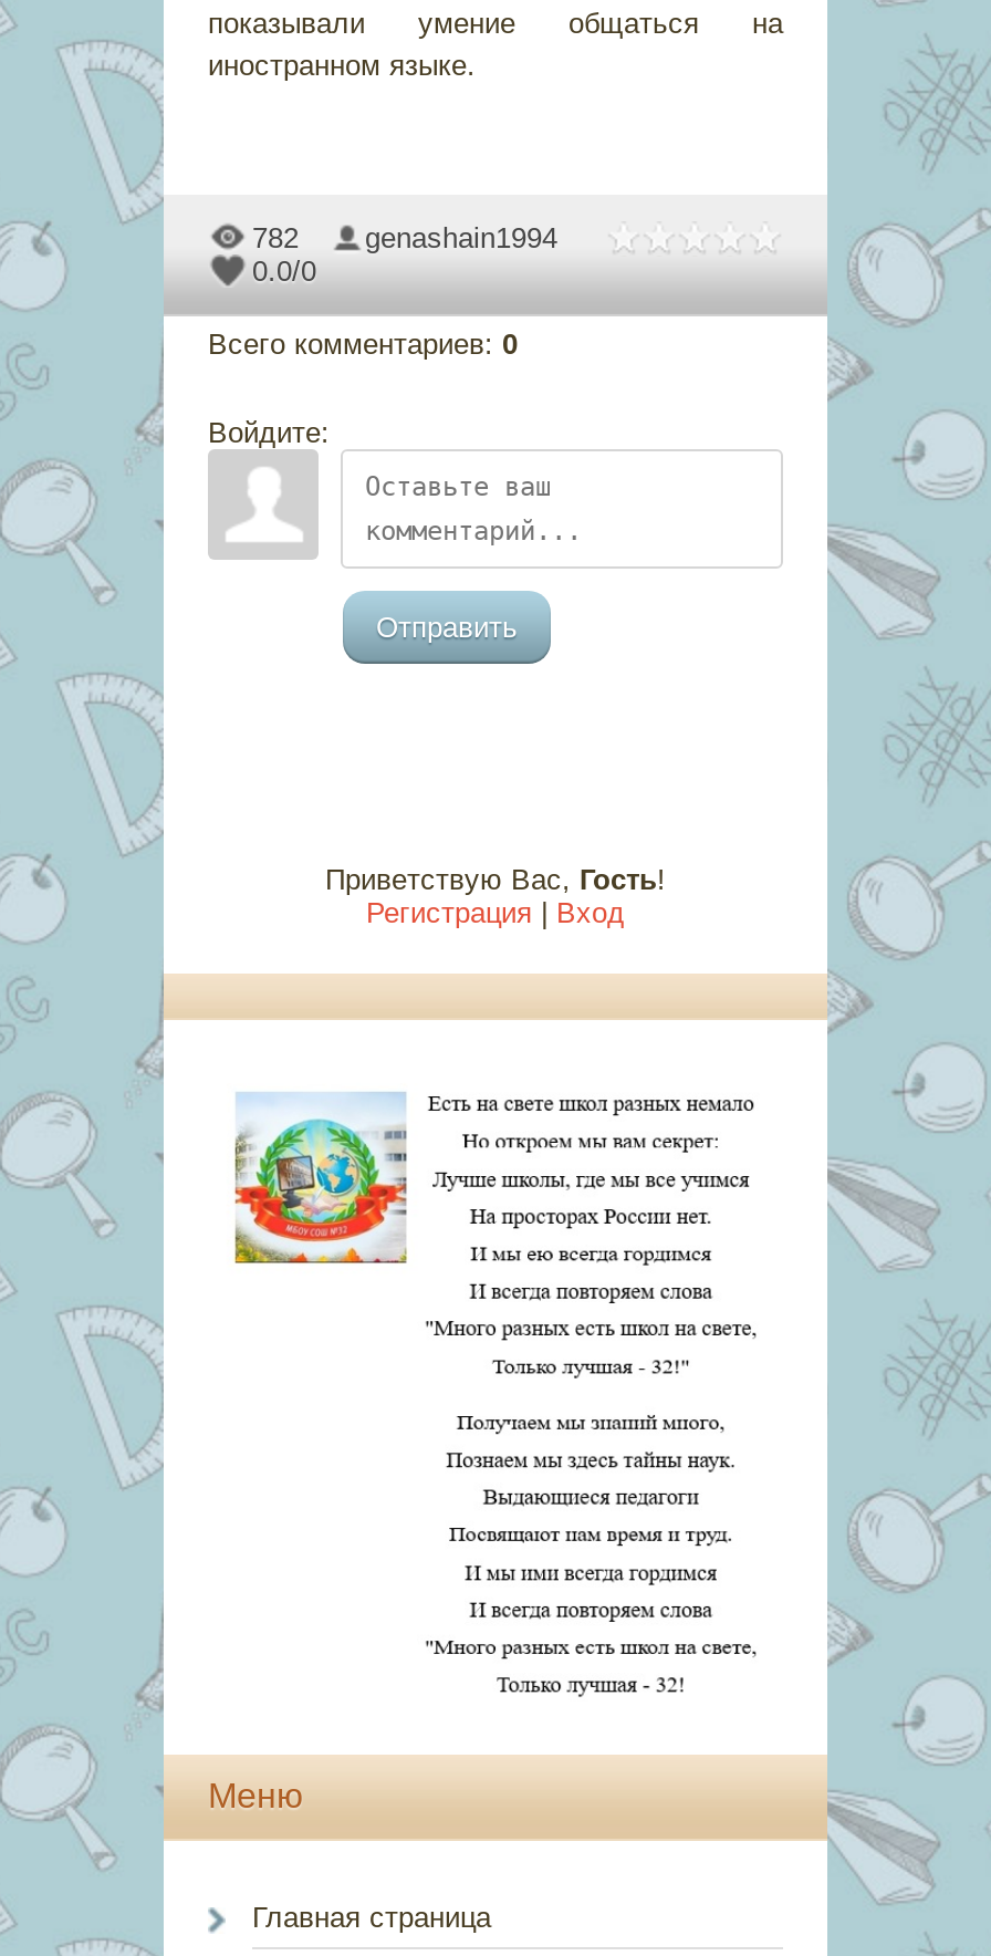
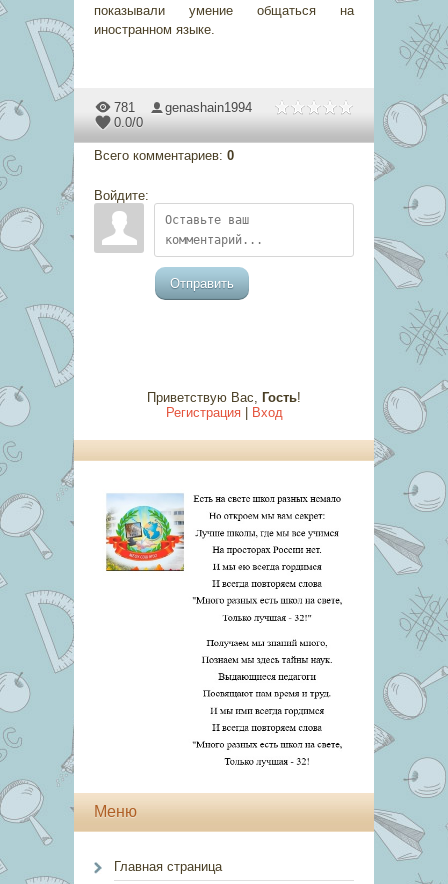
- 782 genashain1994
+ 781 genashain1994
